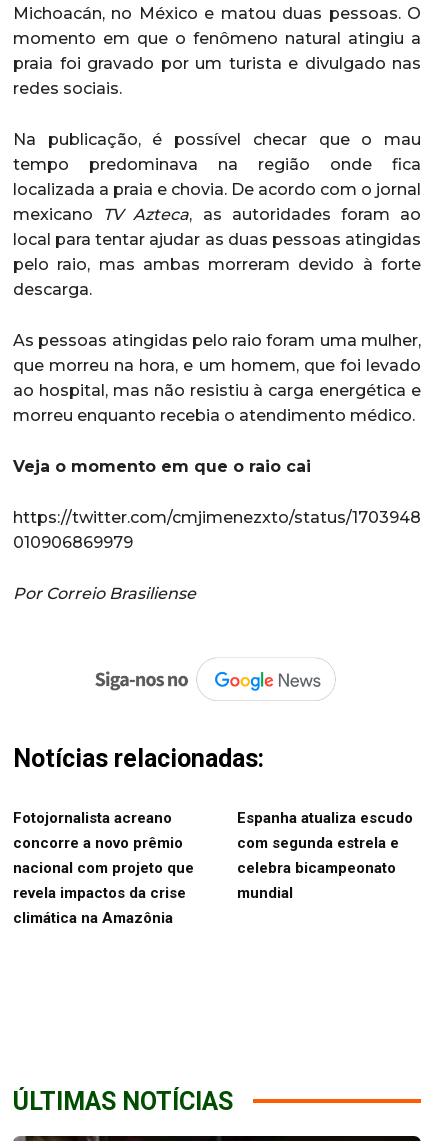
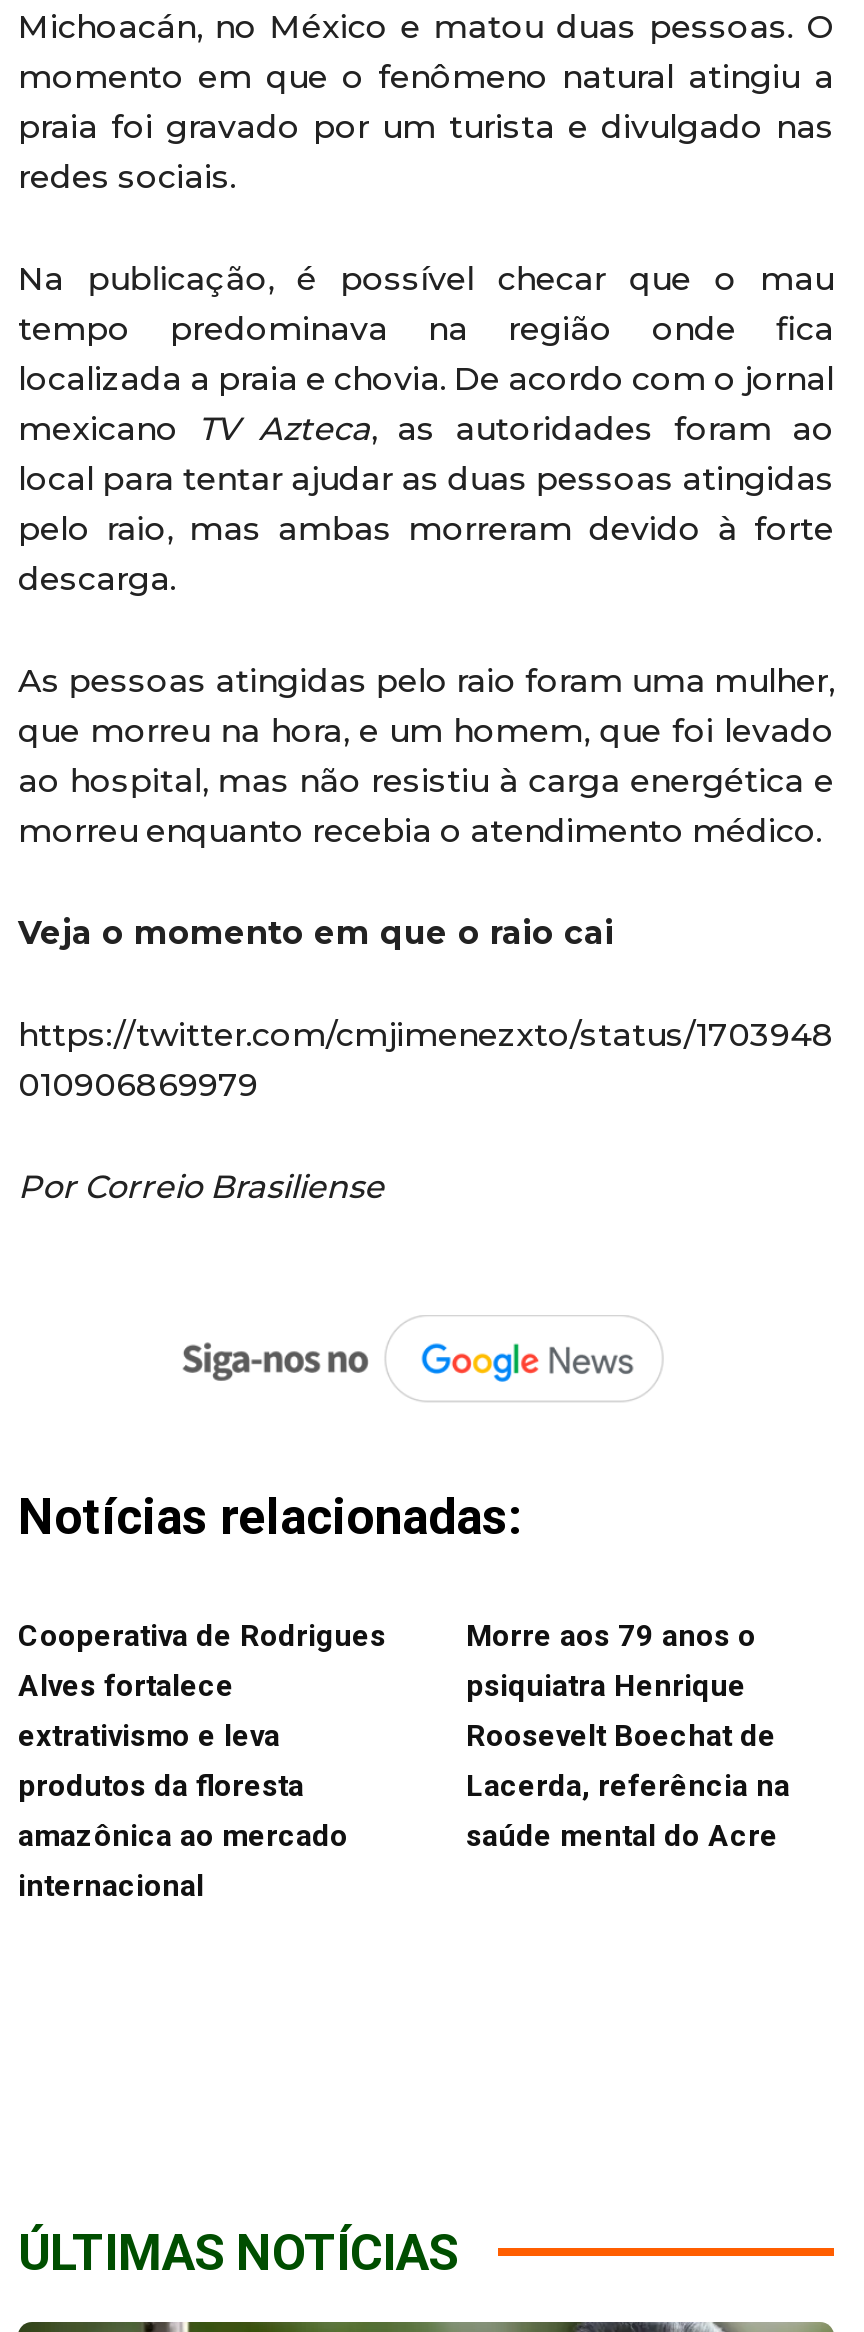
- Fotojornalista acreano
- concorre a novo prêmio
- nacional com projeto que
- revela impactos da crise
- climática na Amazônia
+ Cooperativa de Rodrigues
+ Alves fortalece
+ extrativismo e leva
+ produtos da floresta
+ amazônica ao mercado
+ internacional

- Espanha atualiza escudo
- com segunda estrela e
- celebra bicampeonato
- mundial
+ Morre aos 79 anos o
+ psiquiatra Henrique
+ Roosevelt Boechat de
+ Lacerda, referência na
+ saúde mental do Acre
